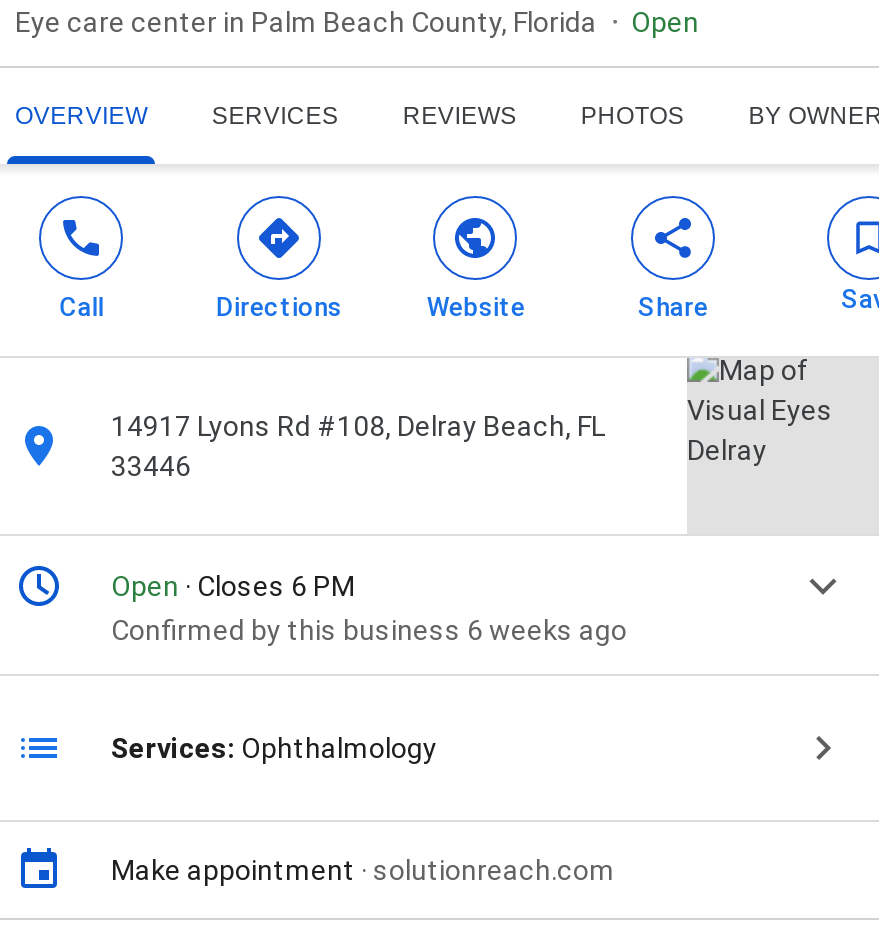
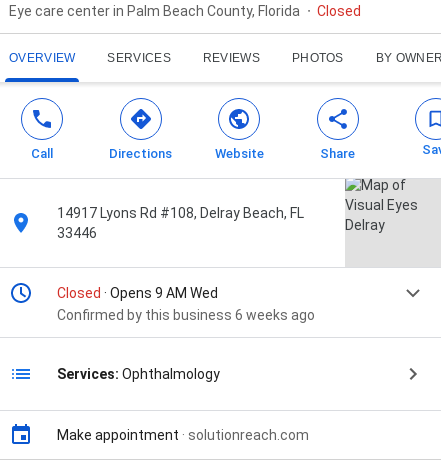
- Open
+ Closed

- Open · Closes 6 PM
+ Closed · Opens 9 AM Wed
